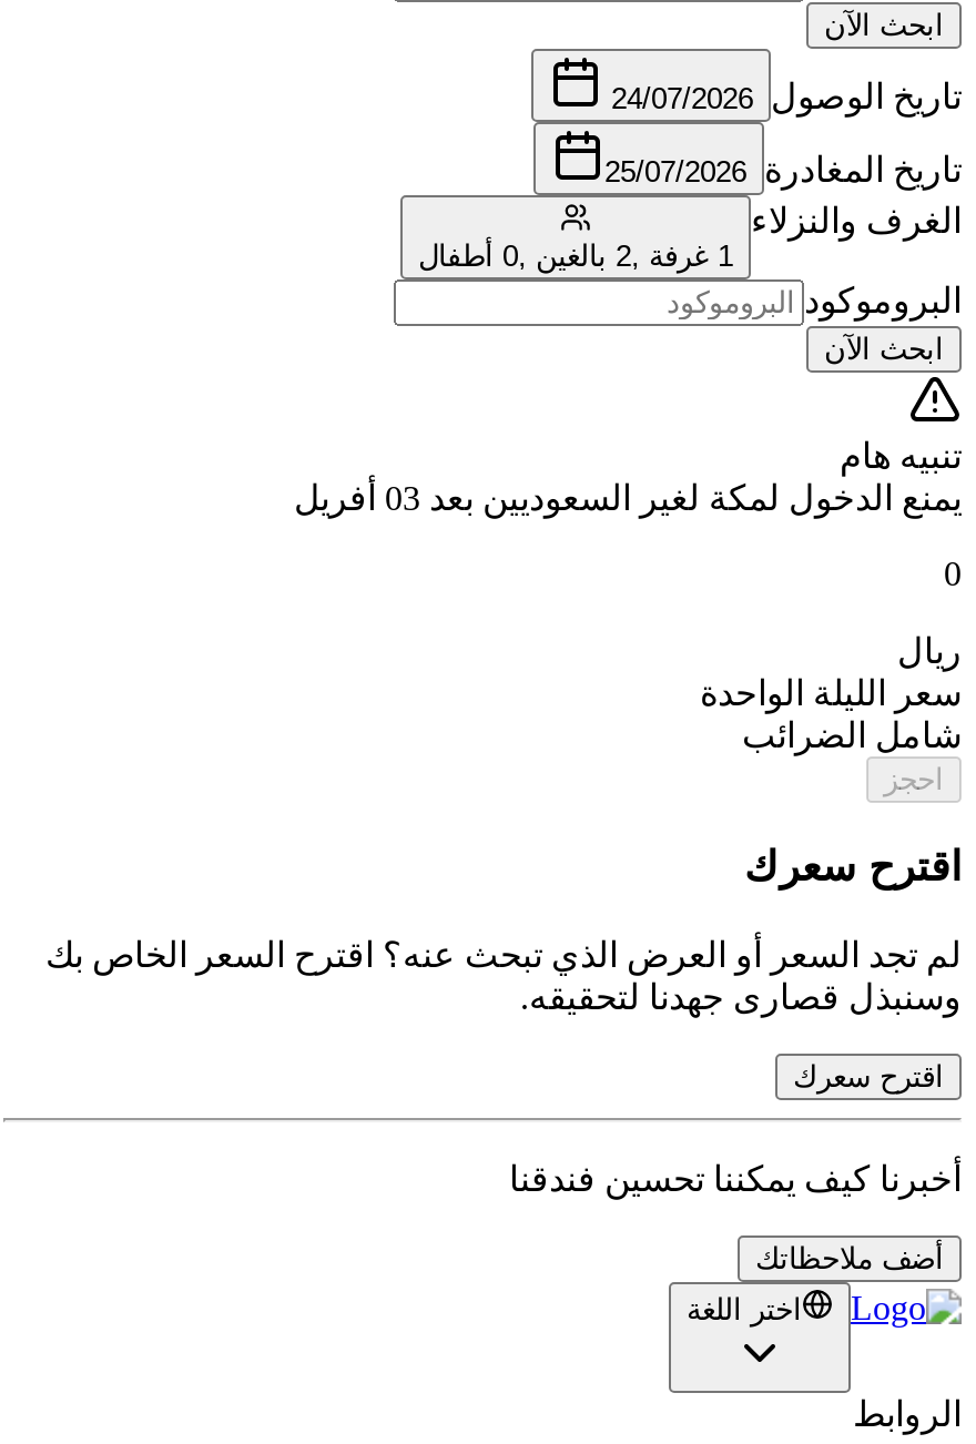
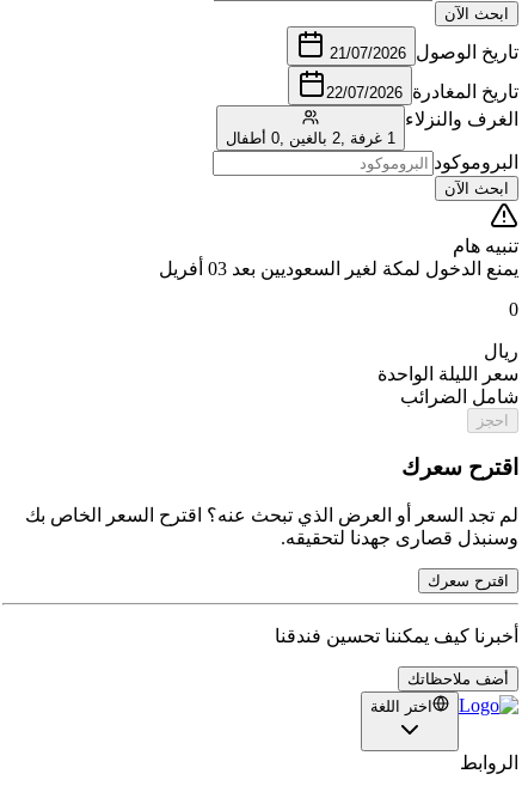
- تاريخ الوصول 24/07/2026
+ تاريخ الوصول 21/07/2026

- تاريخ المغادرة 25/07/2026
+ تاريخ المغادرة 22/07/2026
